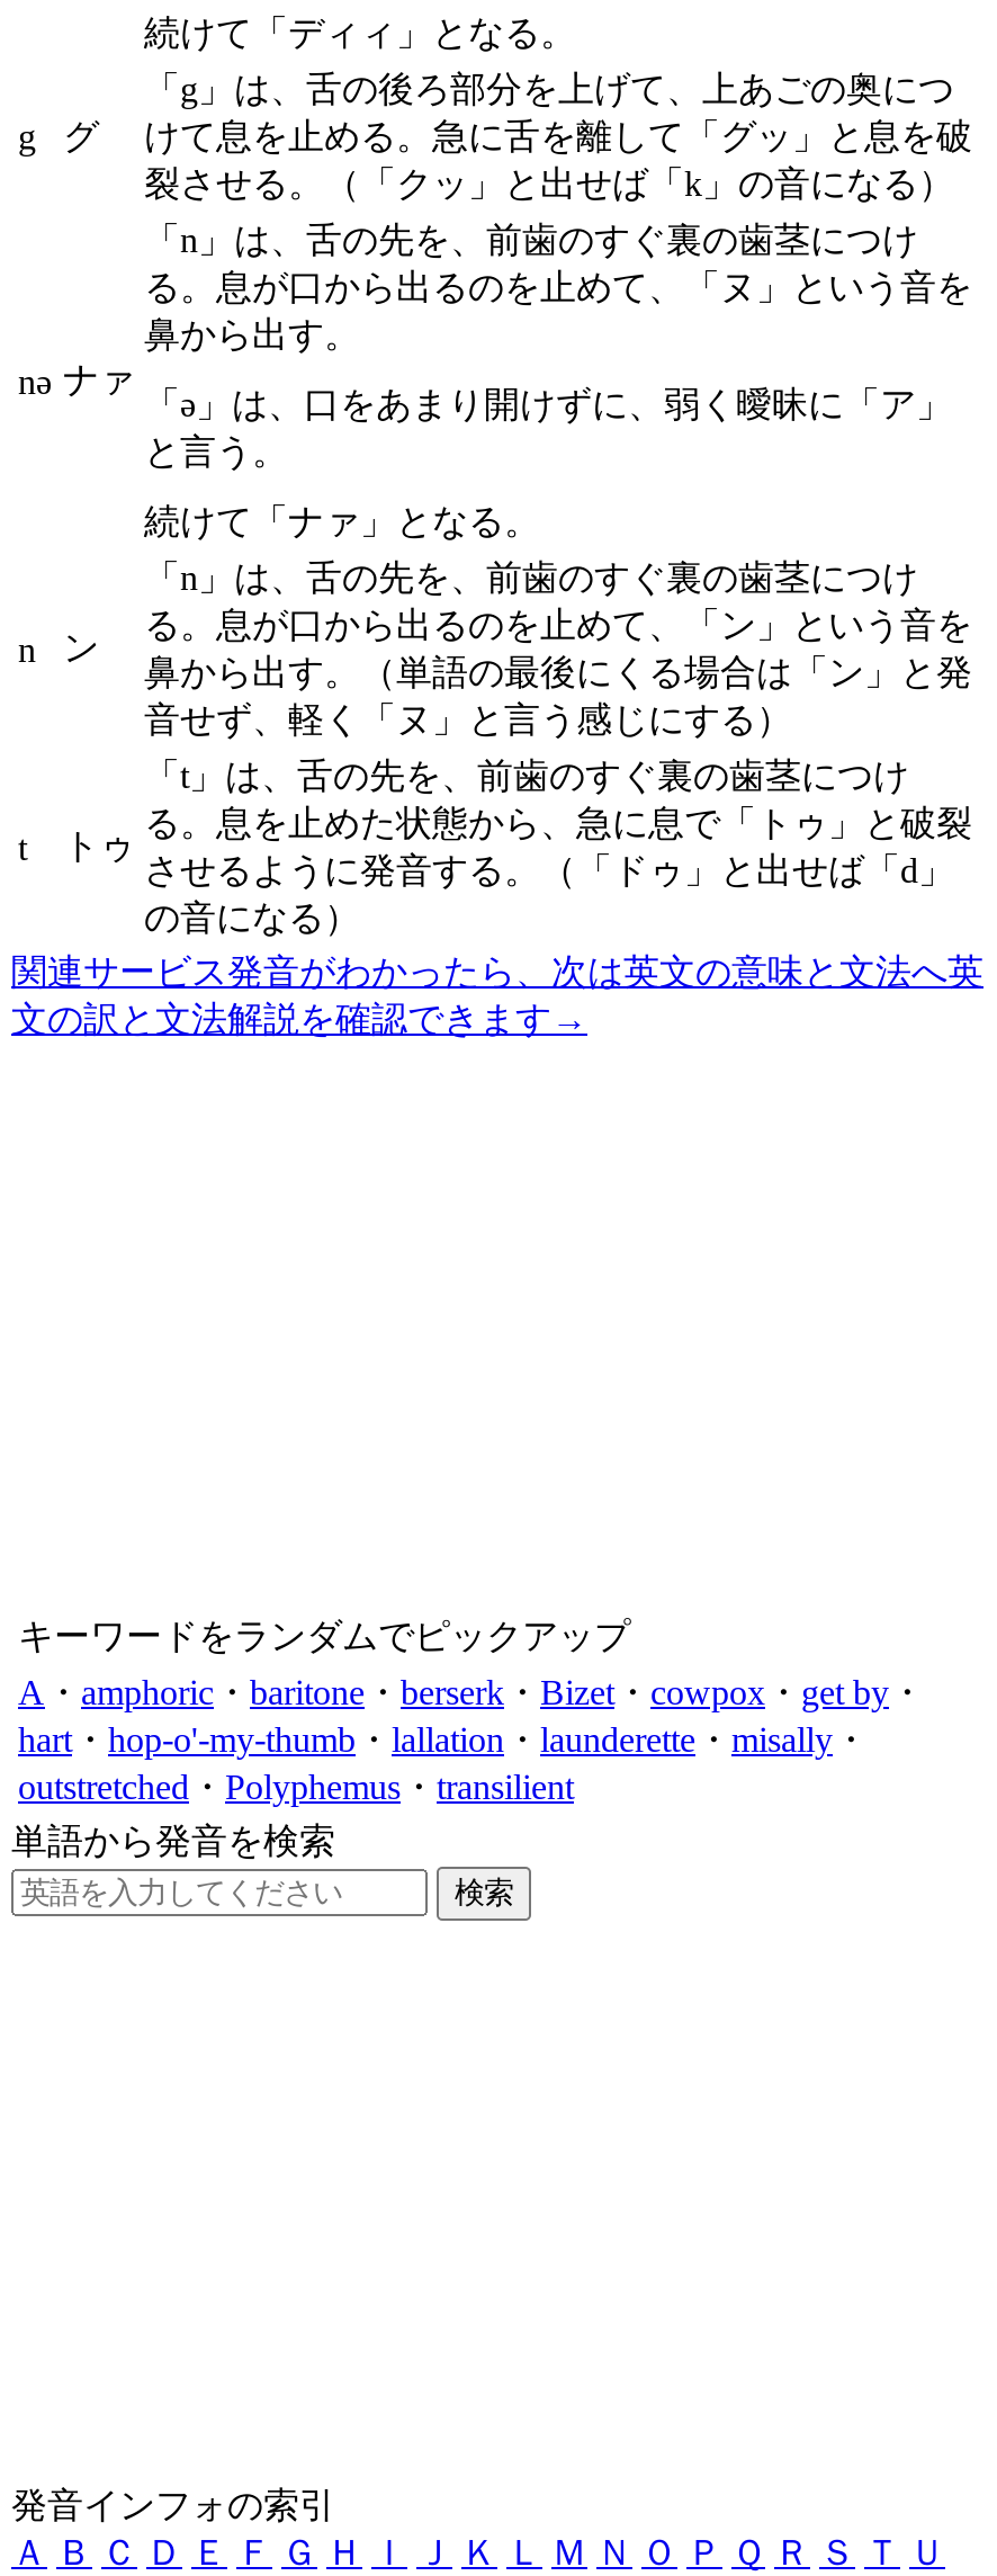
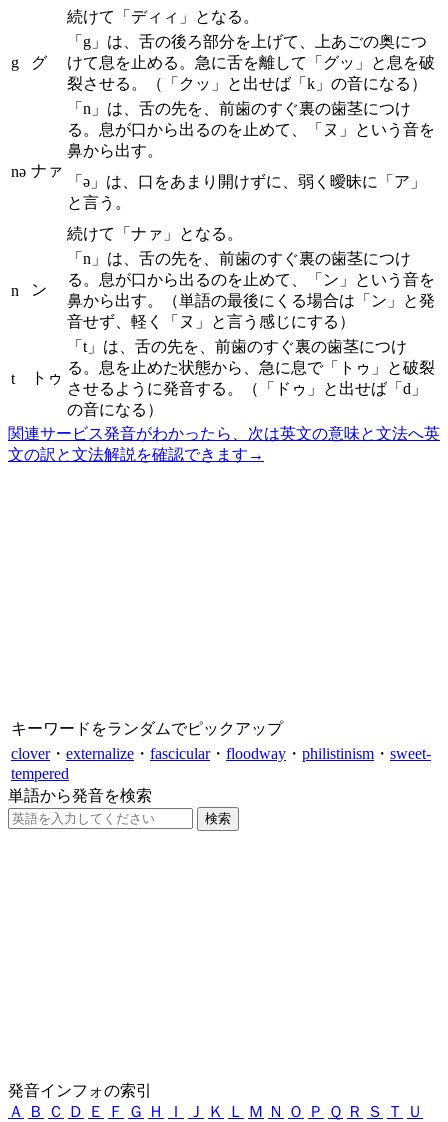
- A・amphoric・baritone・berserk・Bizet・cowpox・get by・
- hart・hop-o'-my-thumb・lallation・launderette・misally・
- outstretched・Polyphemus・transilient
+ clover・externalize・fascicular・floodway・philistinism・sweet-
+ tempered
